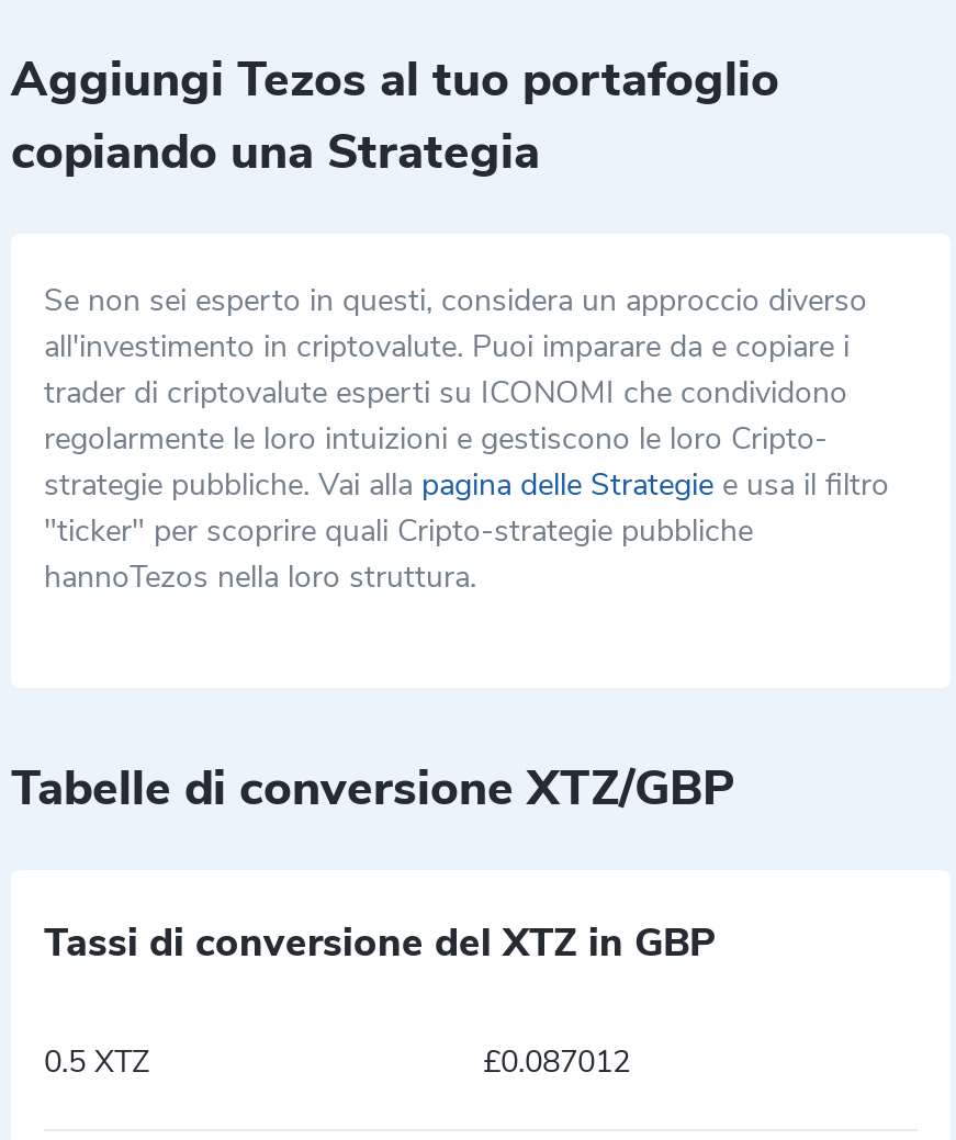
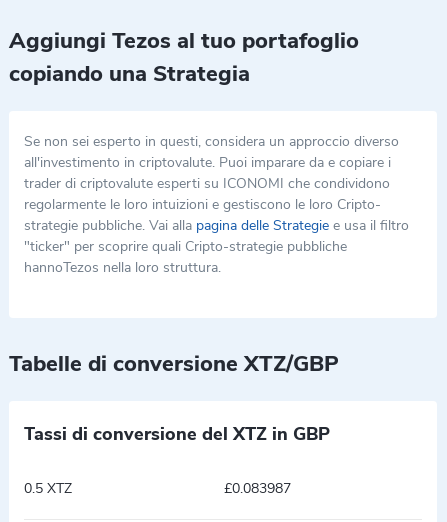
- £0.087012
+ £0.083987
